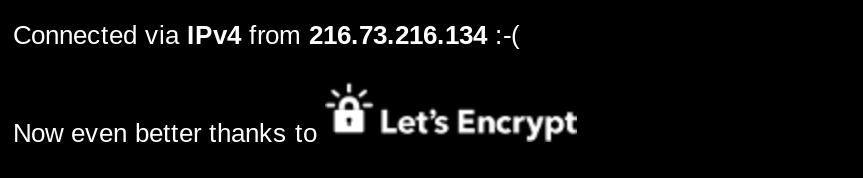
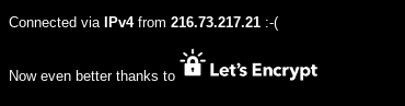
- Connected via IPv4 from 216.73.216.134:-(
+ Connected via IPv4 from 216.73.217.21:-(
